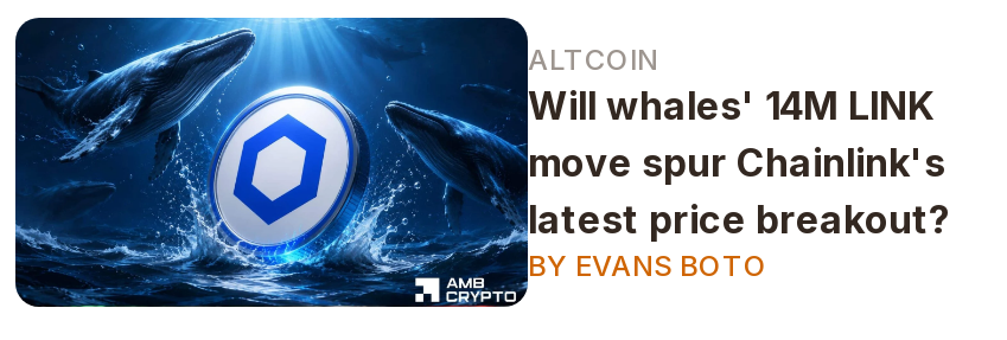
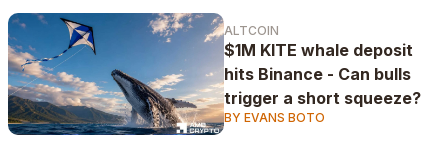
- [image]
- Will whales' 14M LINK
- move spur Chainlink's
- latest price breakout?
+ [image]
+ $1M KITE whale deposit
+ hits Binance - Can bulls
+ trigger a short squeeze?
